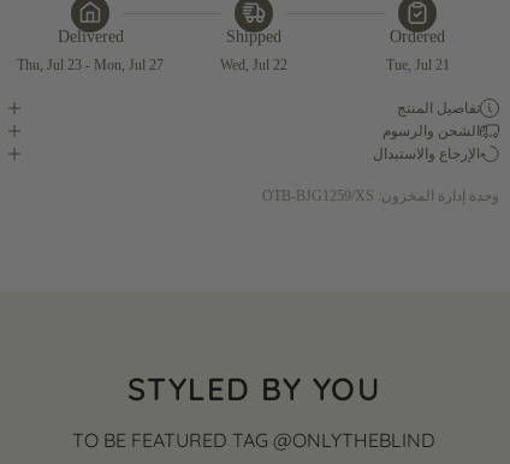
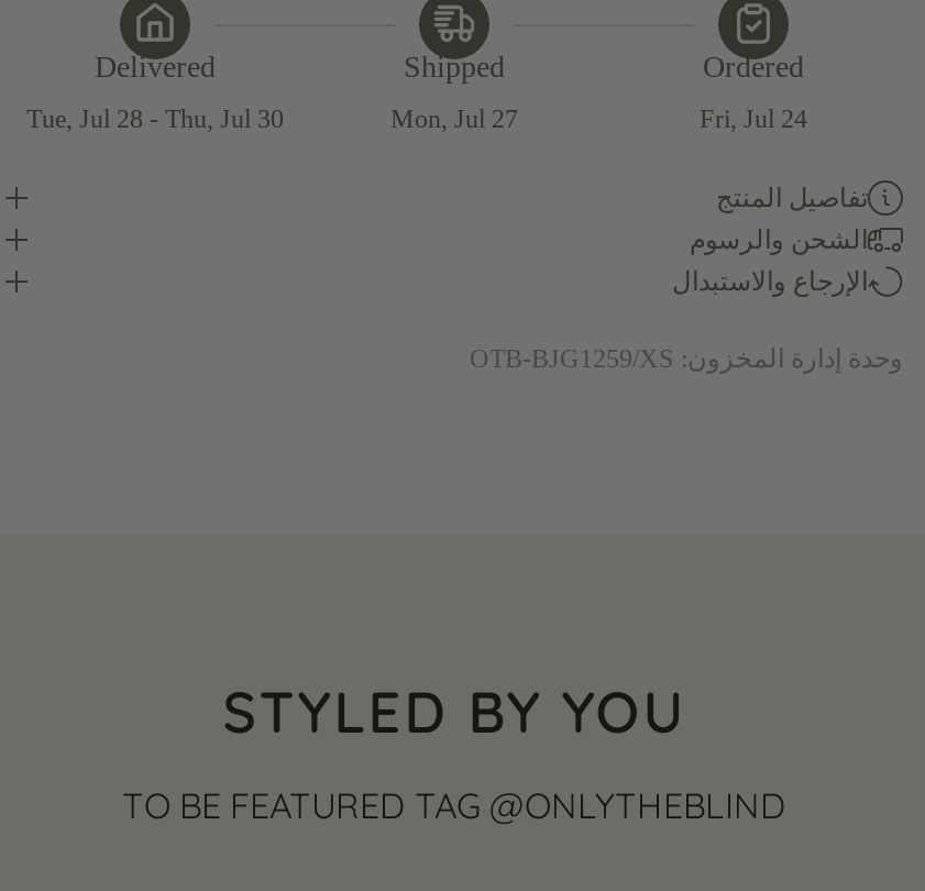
- Thu, Jul 23 - Mon, Jul 27
+ Tue, Jul 28 - Thu, Jul 30

- Wed, Jul 22
+ Mon, Jul 27

- Tue, Jul 21
+ Fri, Jul 24
